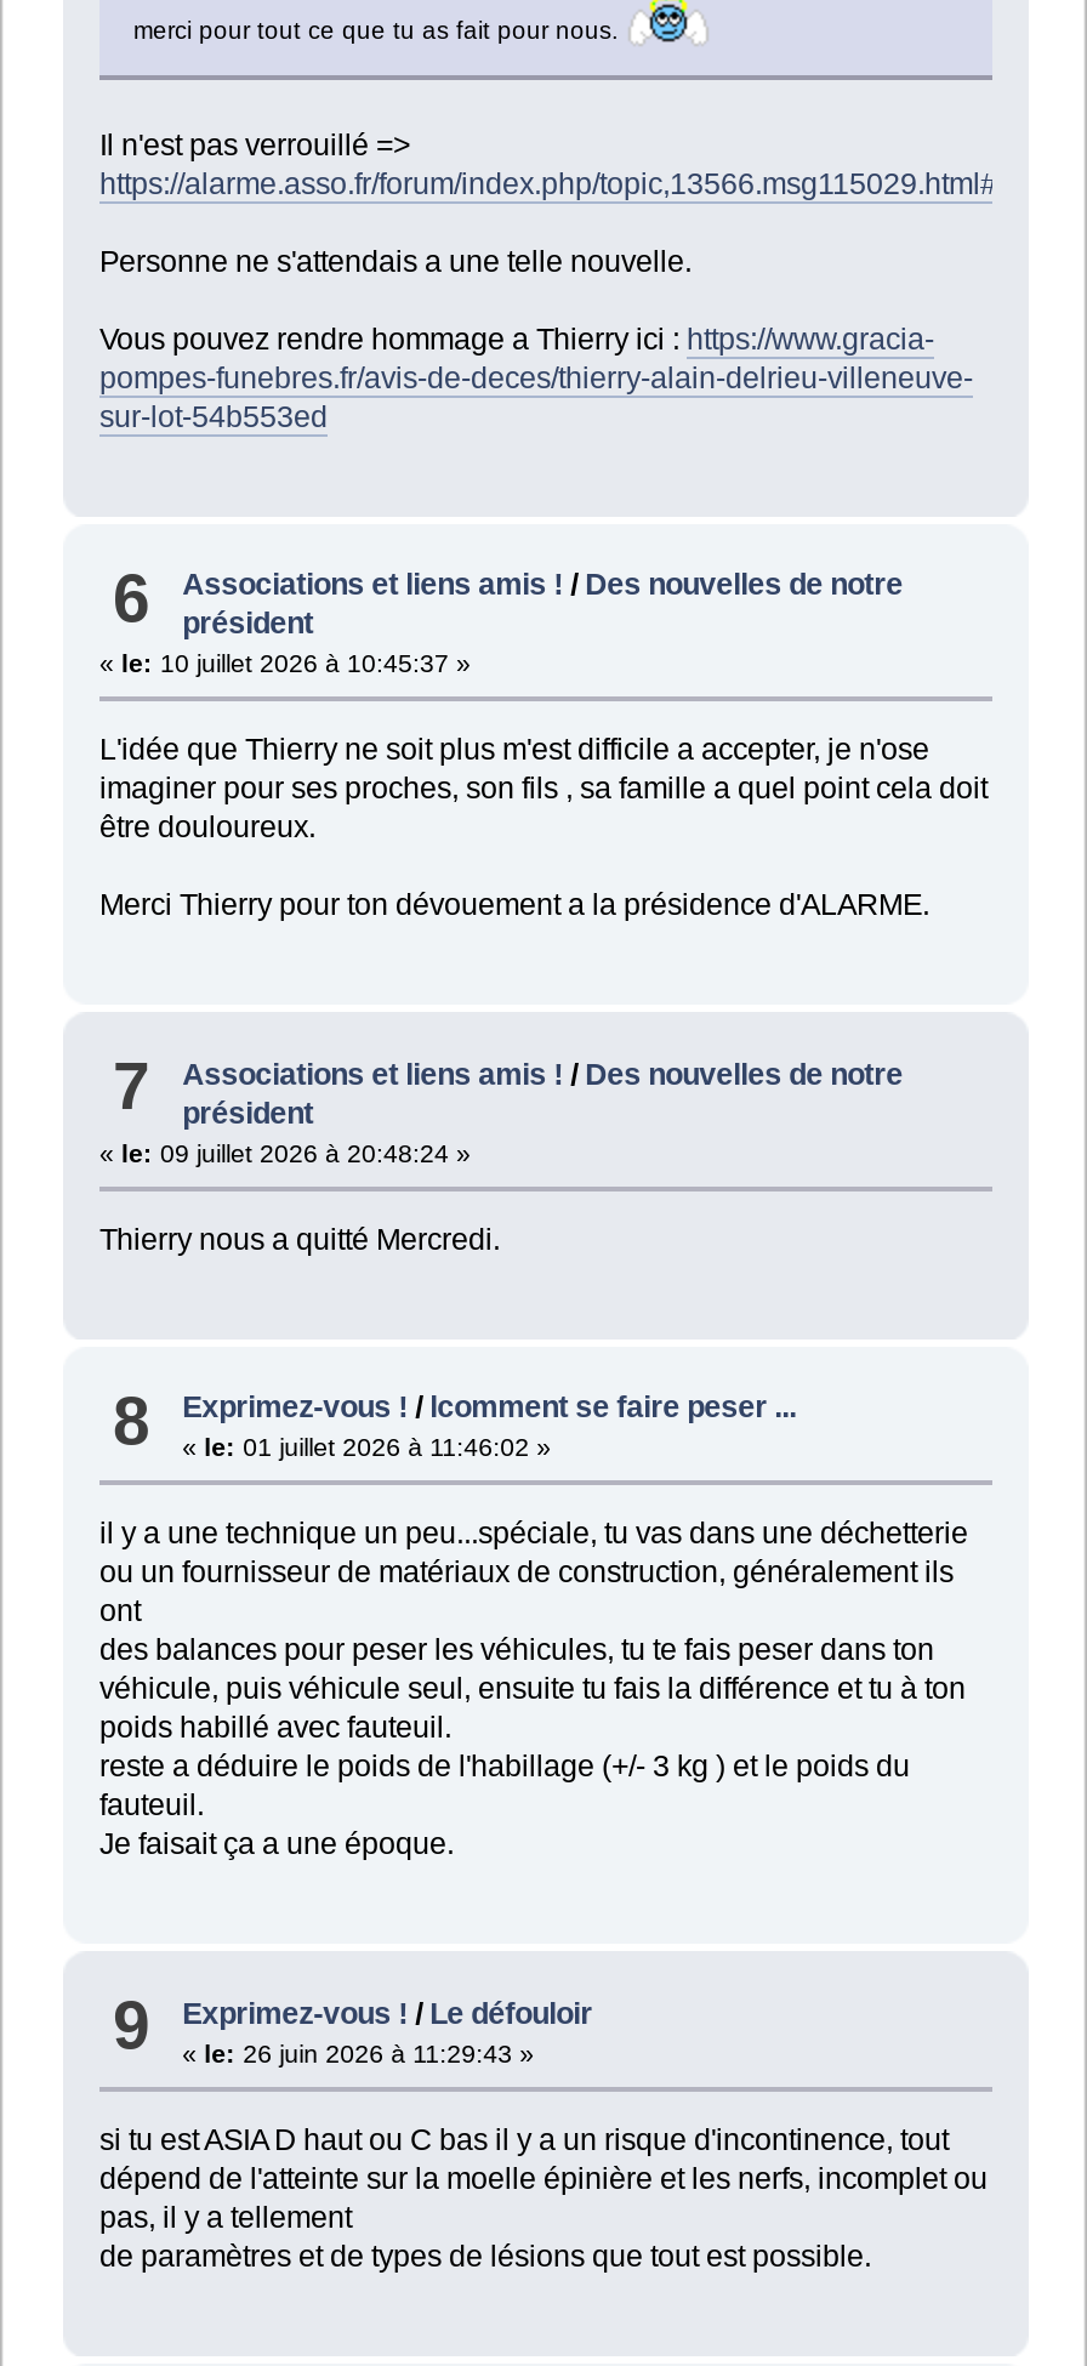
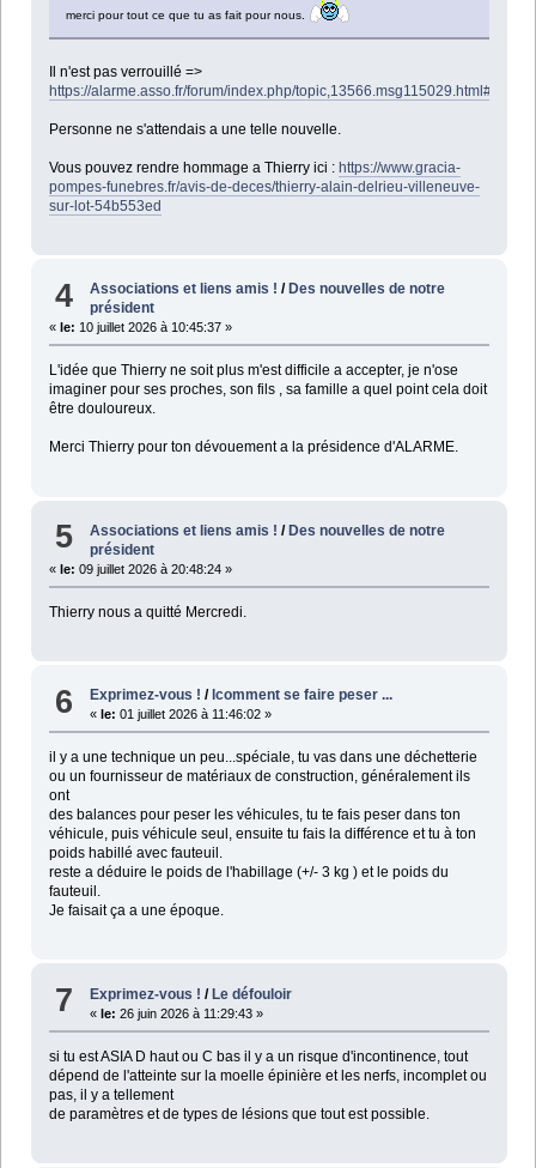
- 6 Associations et liens amis ! / Des nouvelles de notre président
+ 4 Associations et liens amis ! / Des nouvelles de notre président

- 7 Associations et liens amis ! / Des nouvelles de notre président
+ 5 Associations et liens amis ! / Des nouvelles de notre président

- 8 Exprimez-vous ! / lcomment se faire peser ... «le: 01 juillet 2026 à 11:46:02 »
+ 6 Exprimez-vous ! / lcomment se faire peser ... «le: 01 juillet 2026 à 11:46:02 »

- 9 Exprimez-vous ! / Le défouloir «le: 26 juin 2026 à 11:29:43 »
+ 7 Exprimez-vous ! / Le défouloir «le: 26 juin 2026 à 11:29:43 »
